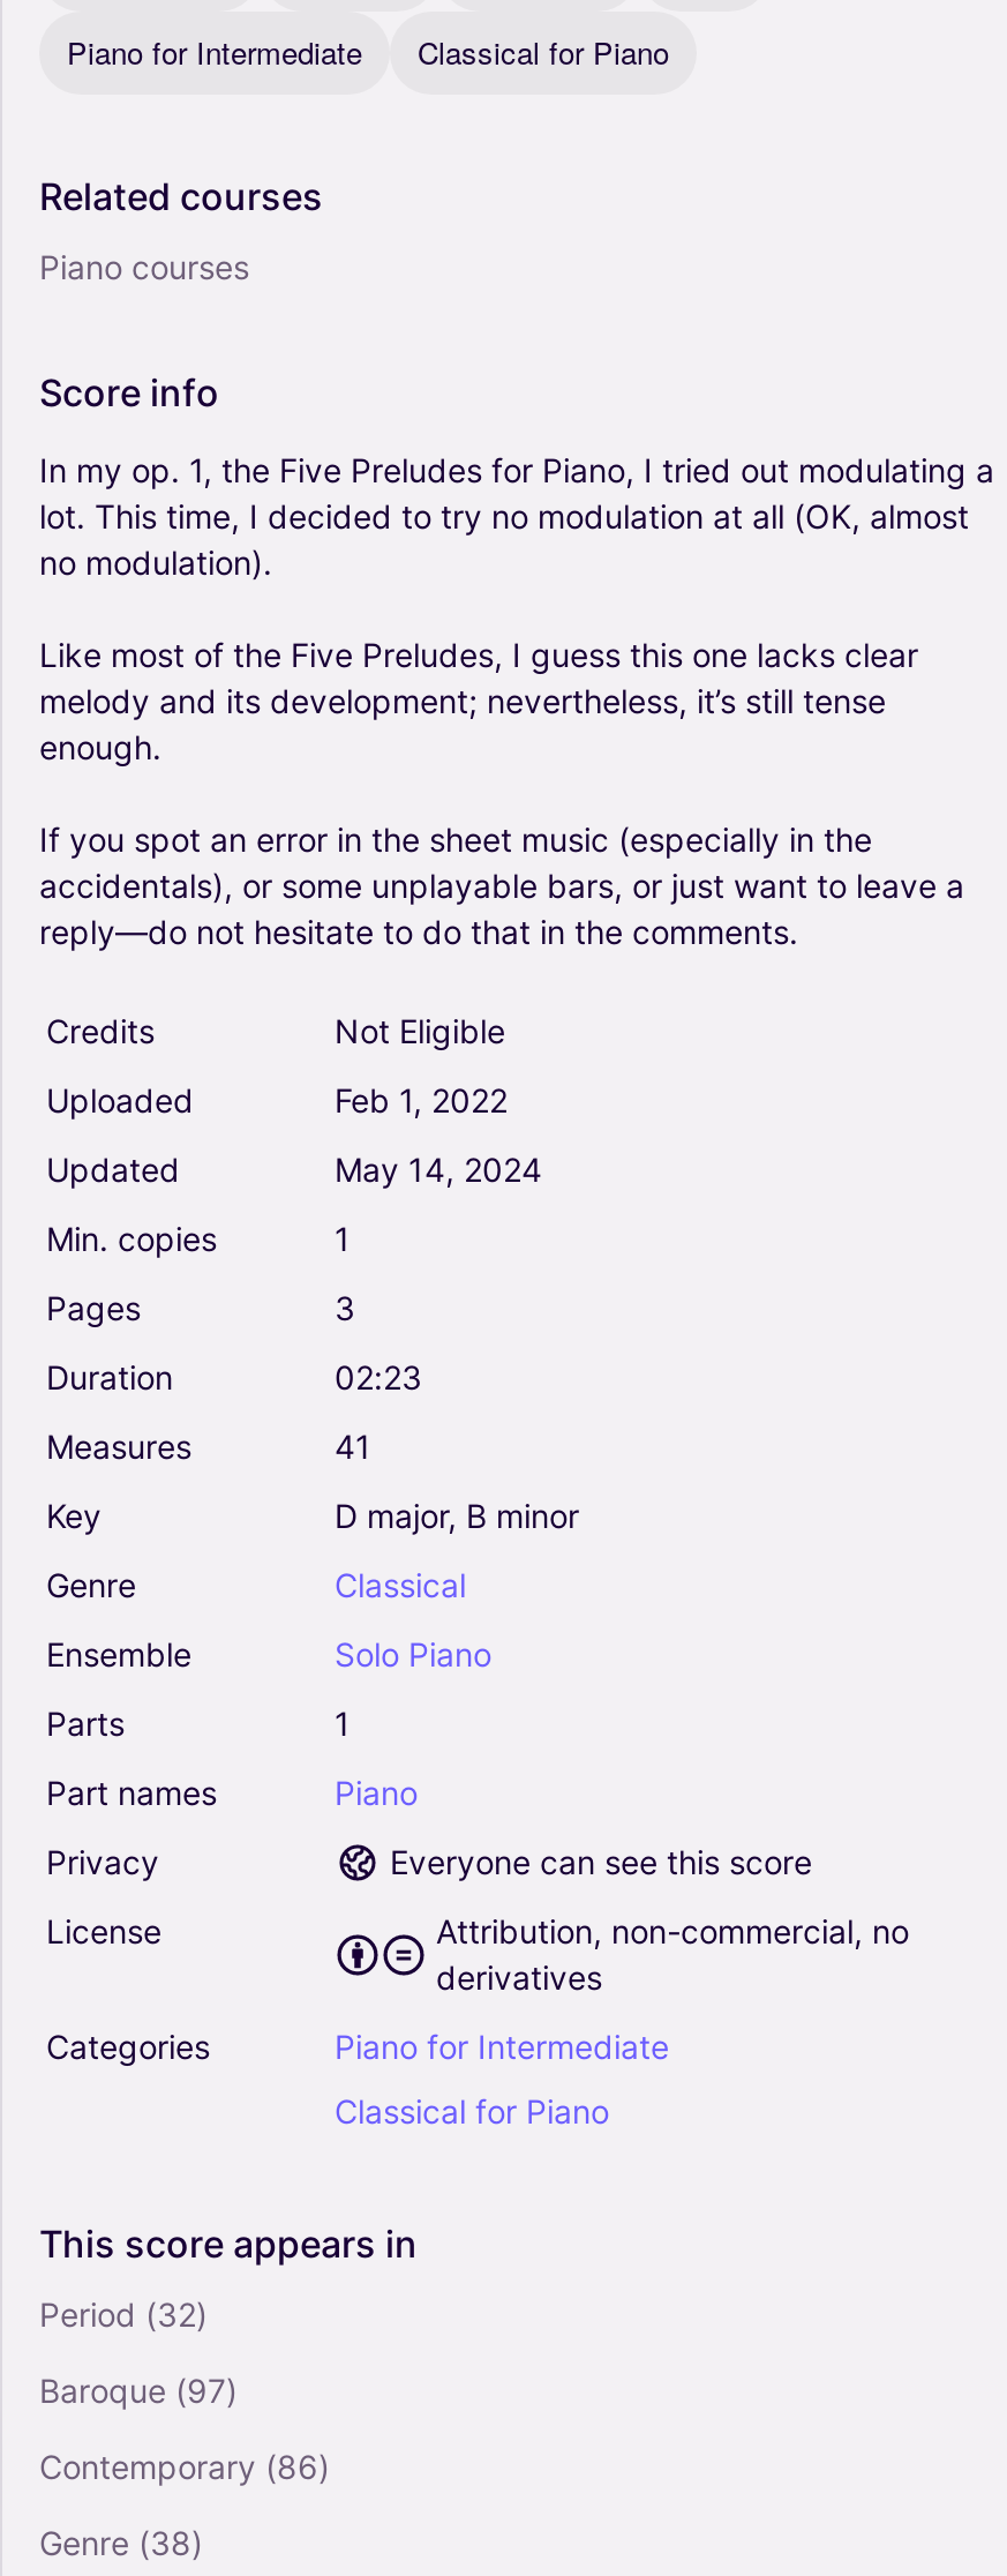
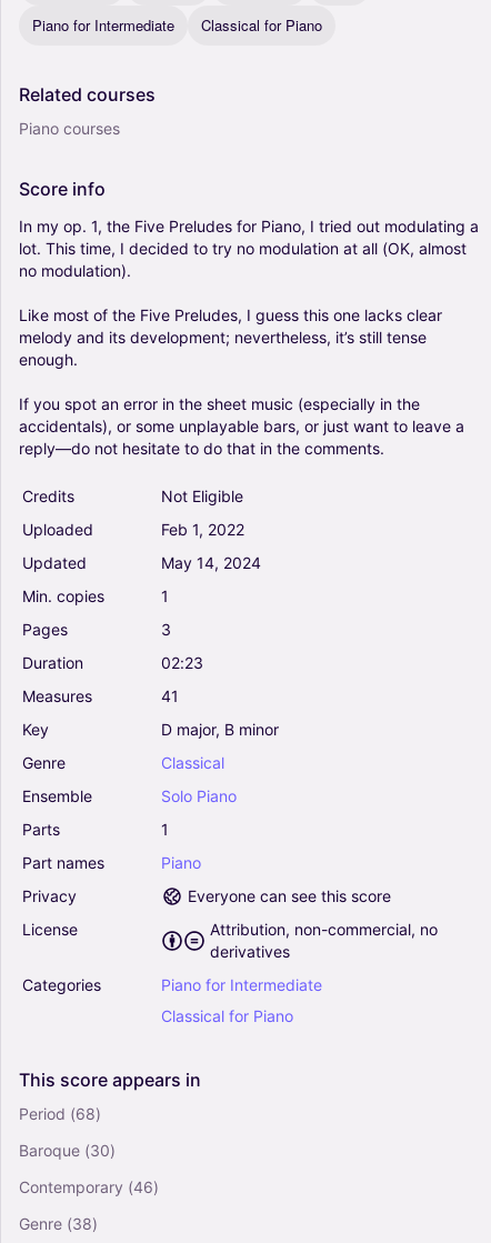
- Period (32)
+ Period (68)

- Baroque (97)
+ Baroque (30)

- Contemporary (86)
+ Contemporary (46)
